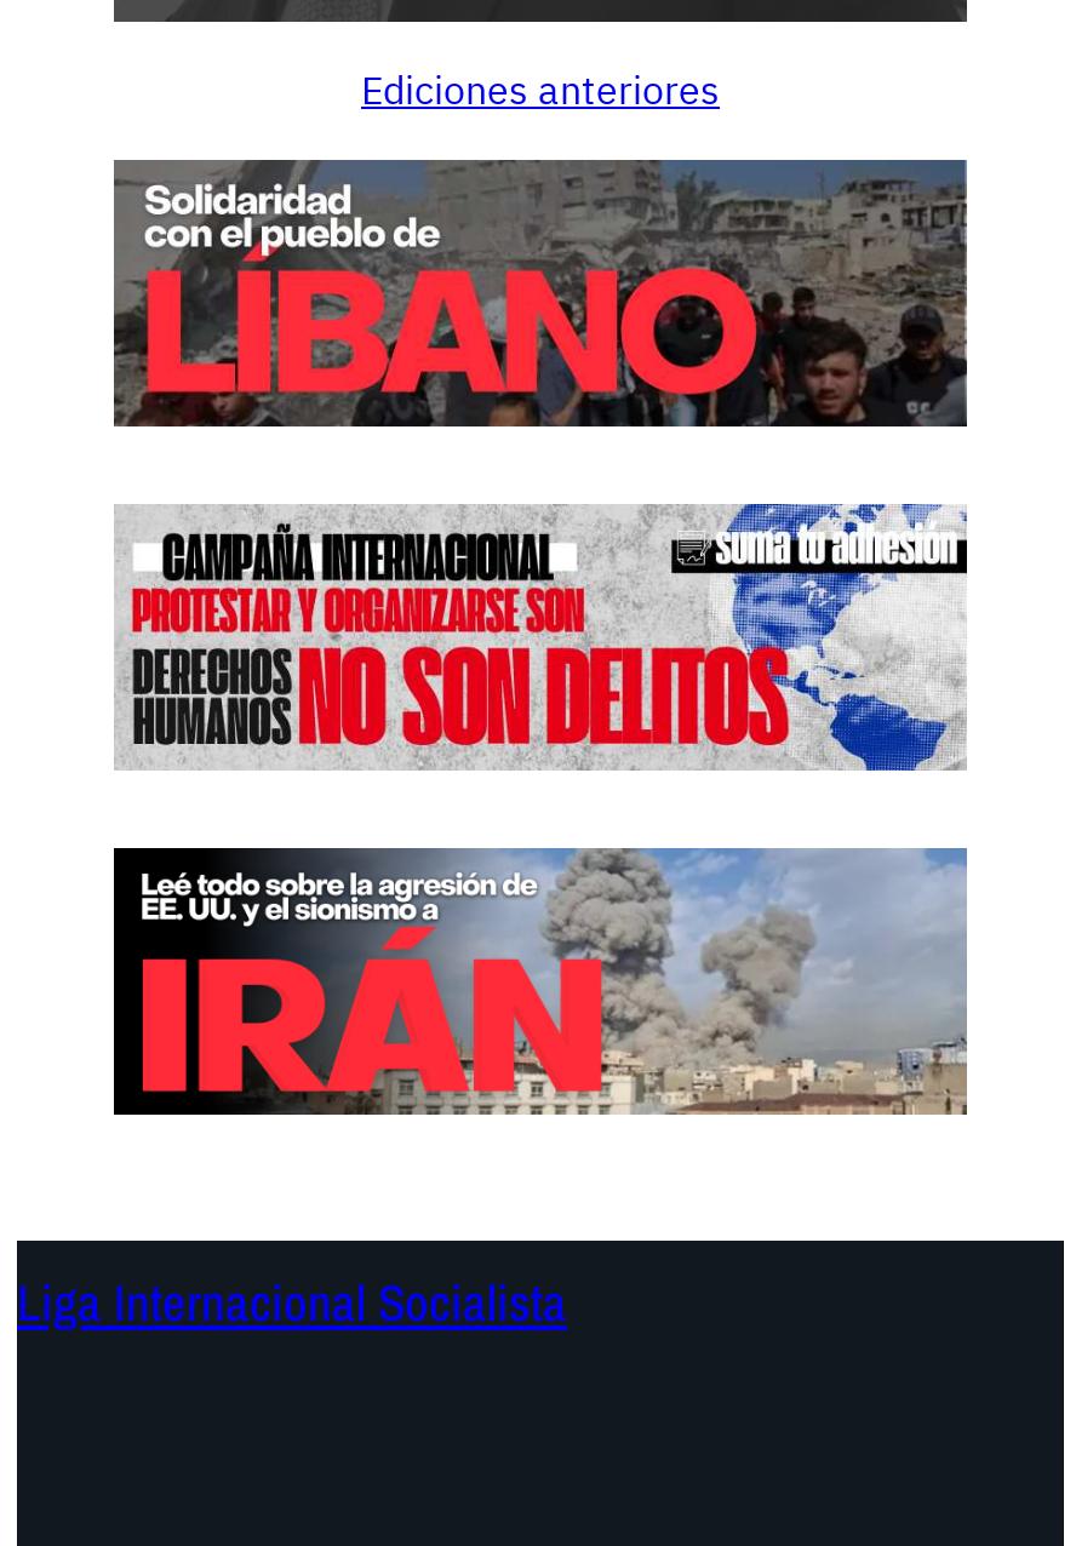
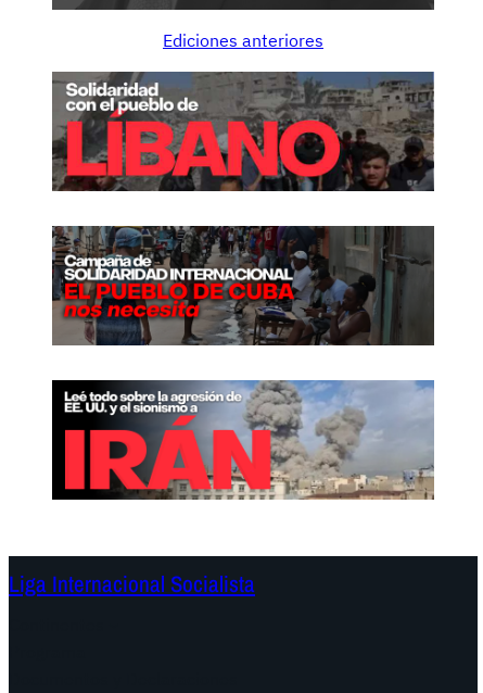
- [image]
+ [image]
